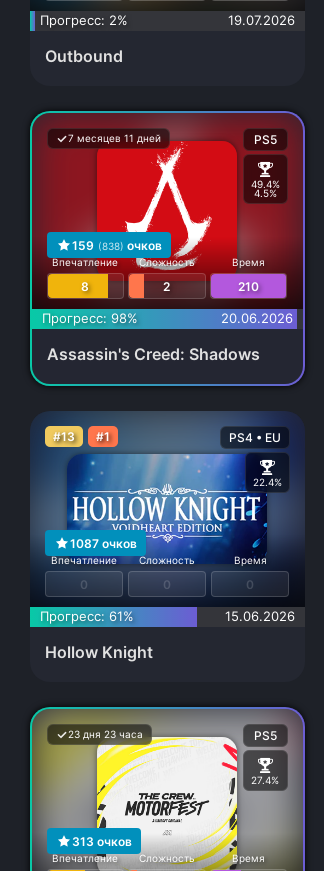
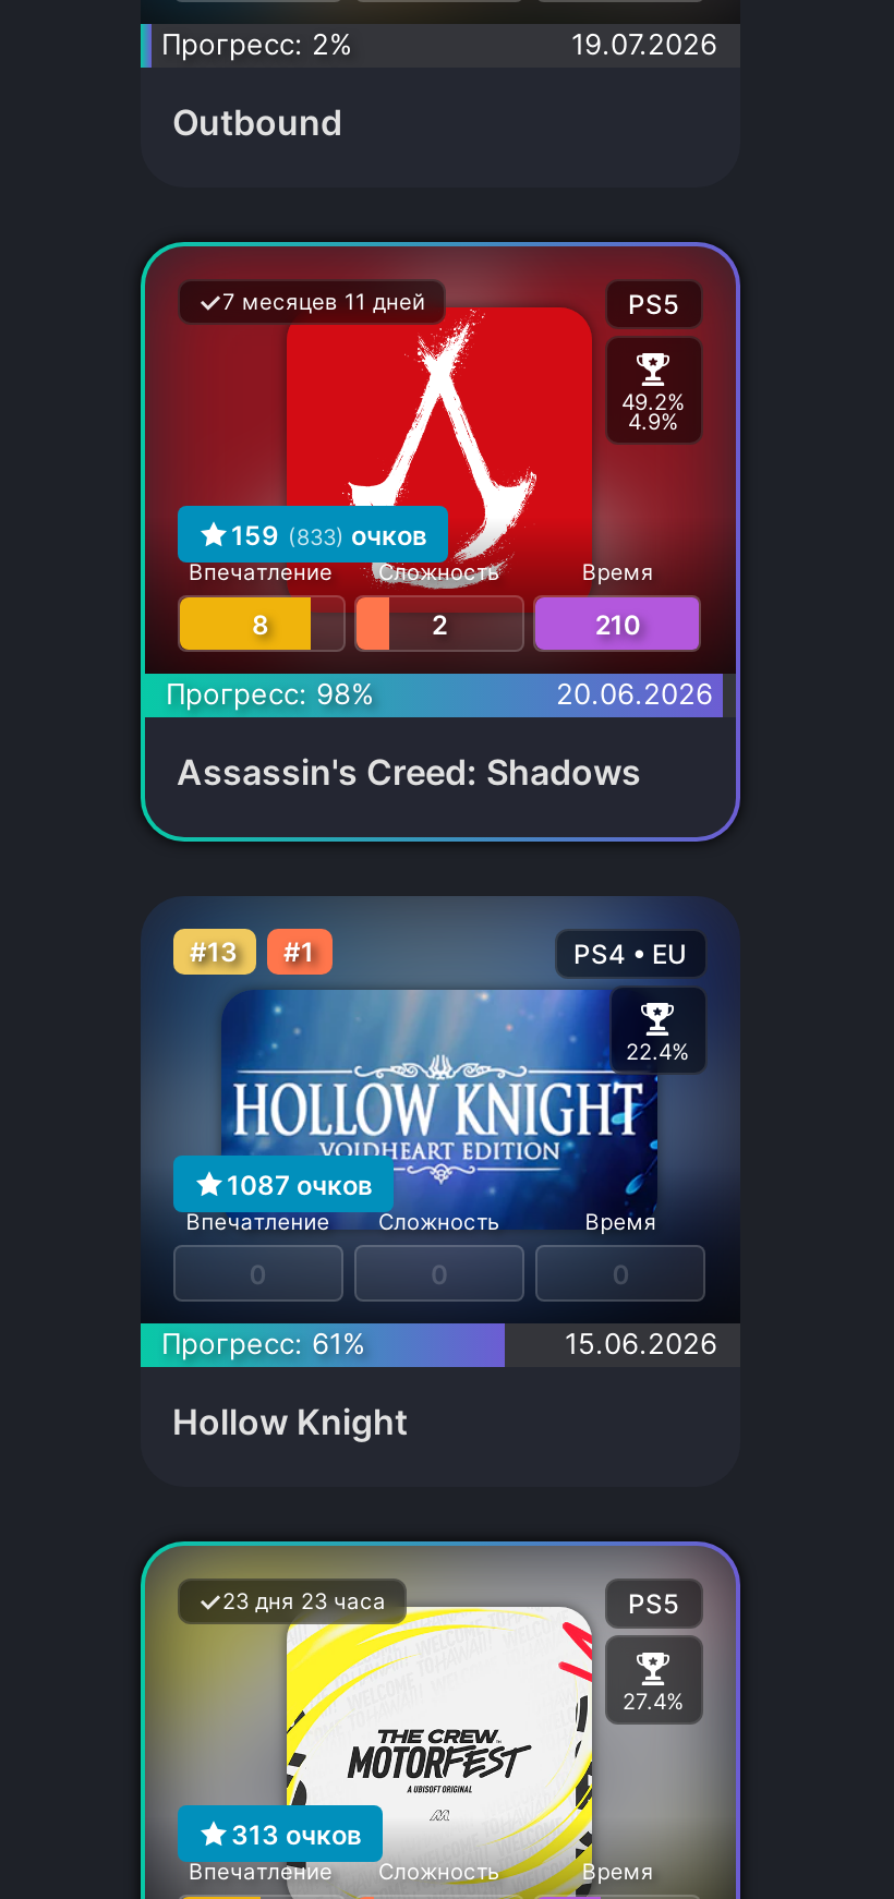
- 49.4%
+ 49.2%

- 4.5%
+ 4.9%

- 159 (838) очков
+ 159 (833) очков
